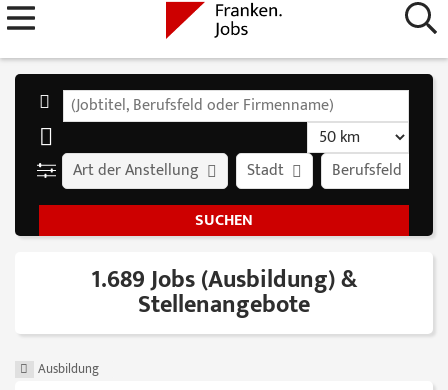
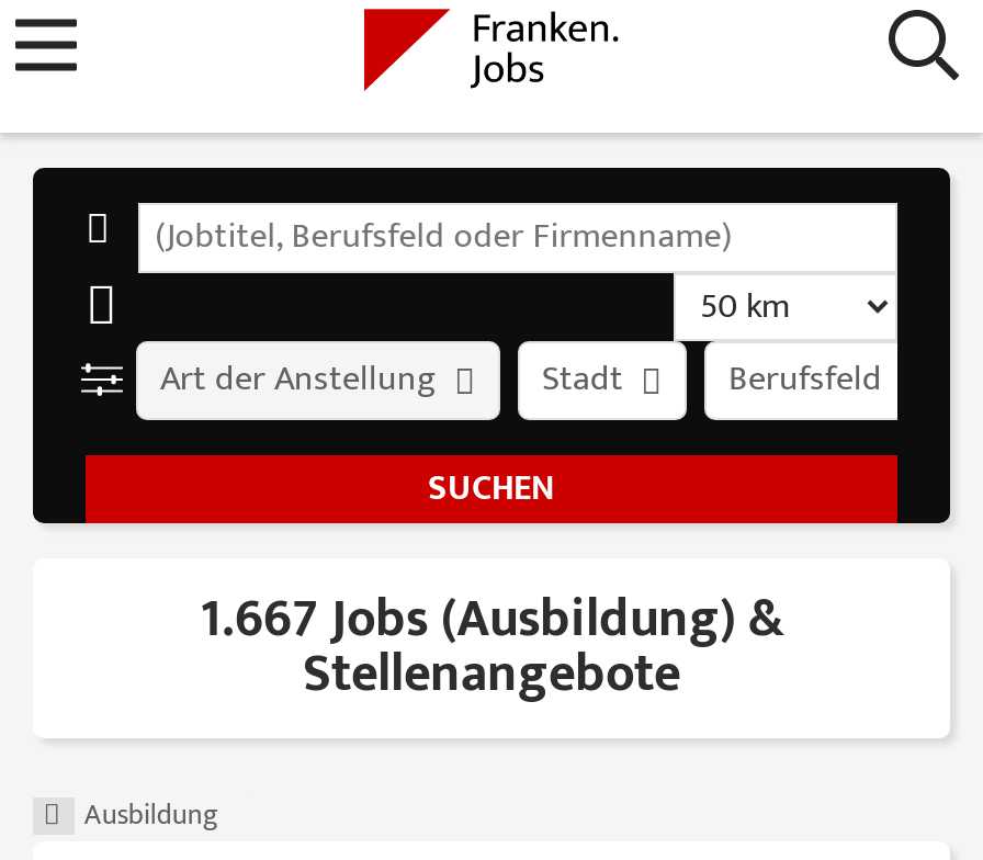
- 1.689 Jobs (Ausbildung) &
+ 1.667 Jobs (Ausbildung) &
